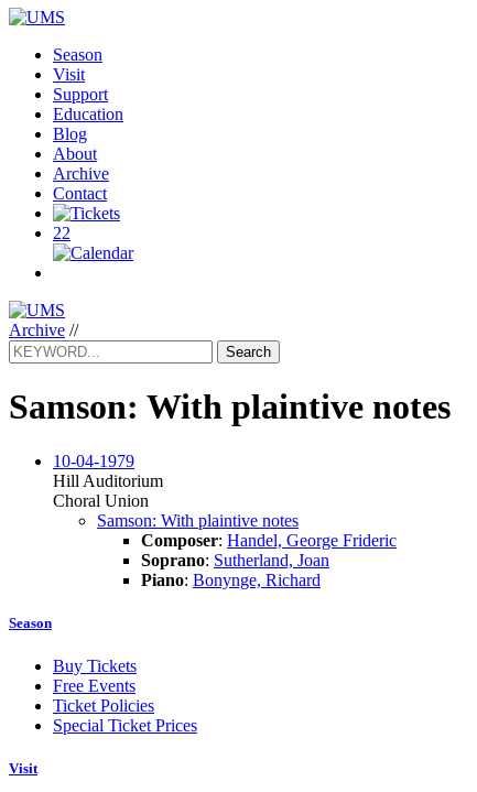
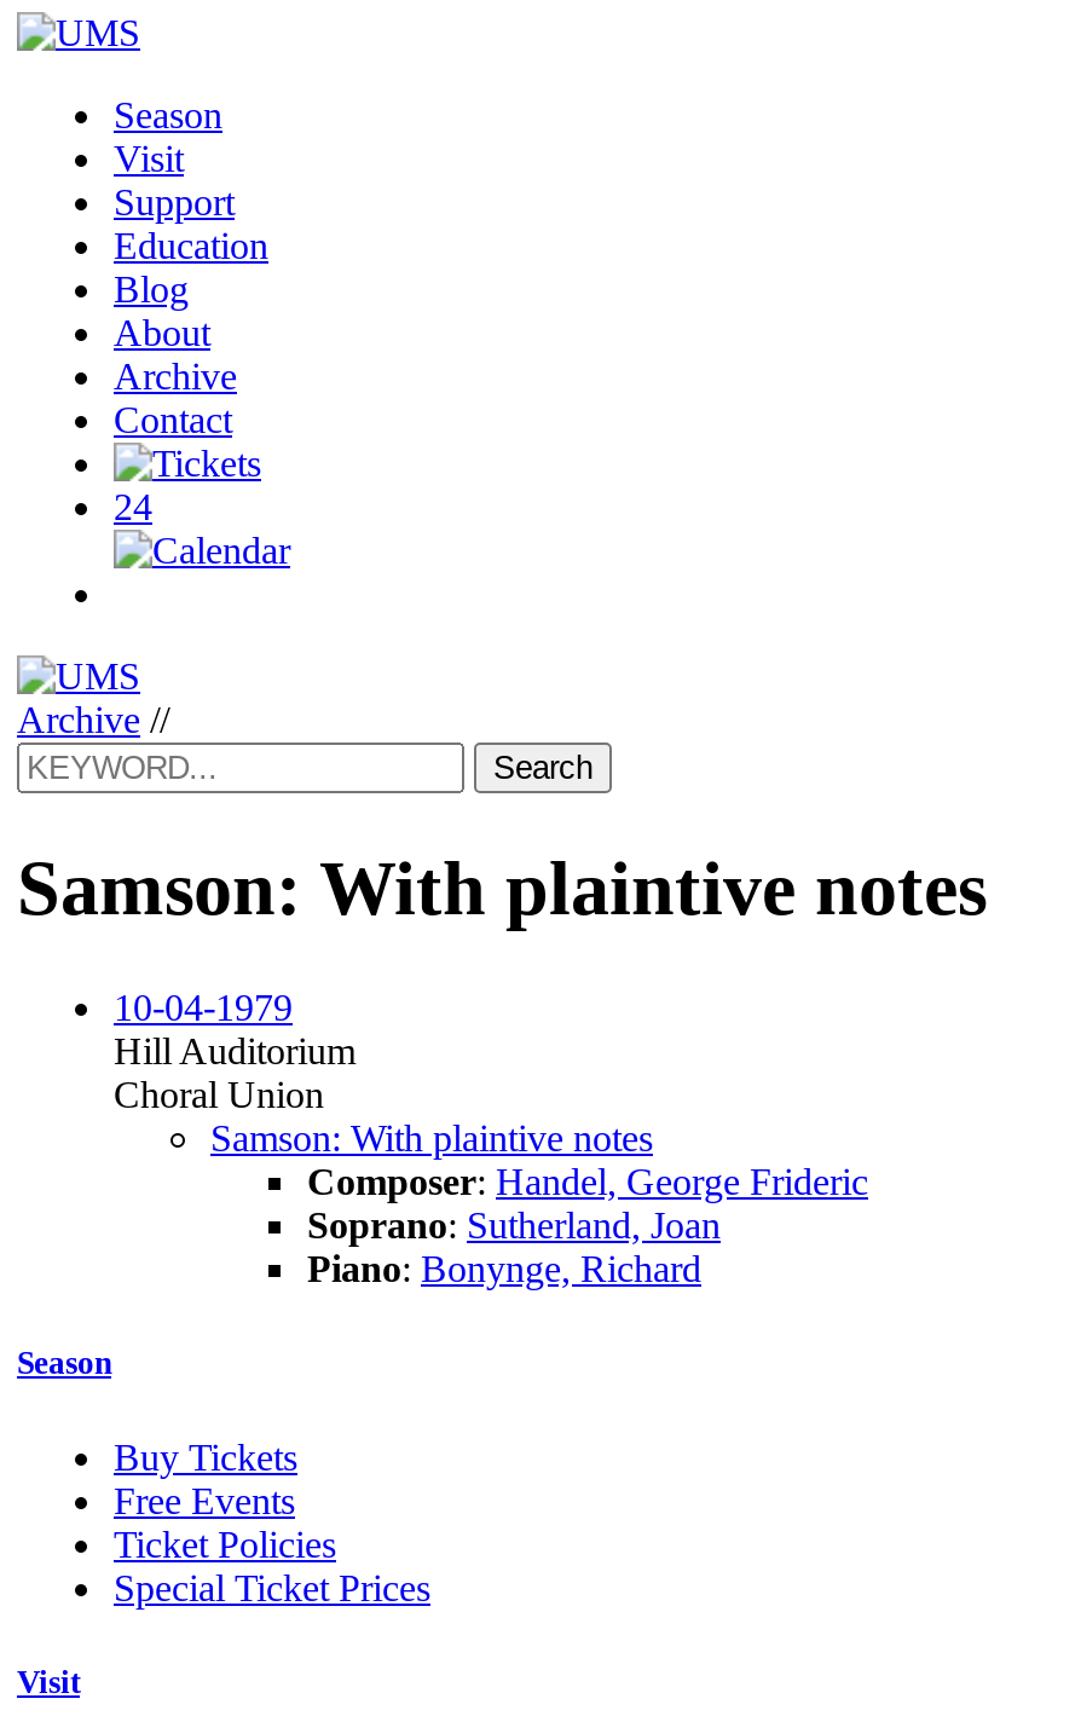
- 22
+ 24
